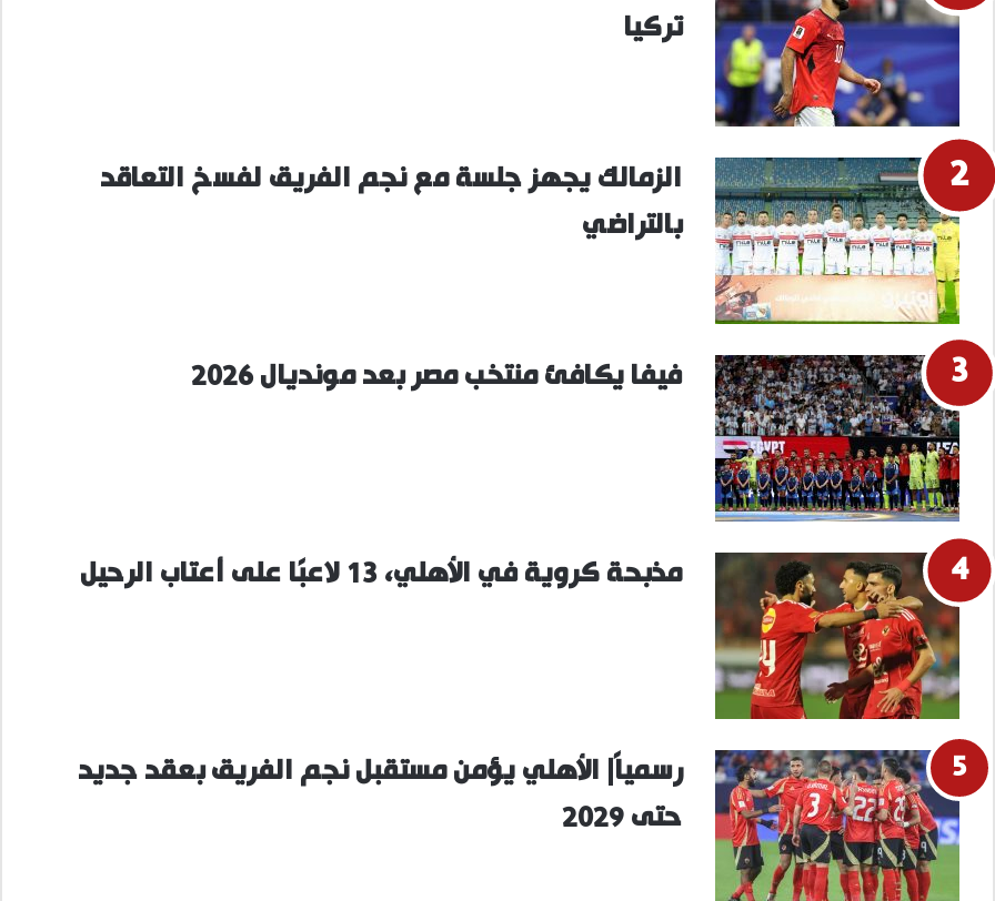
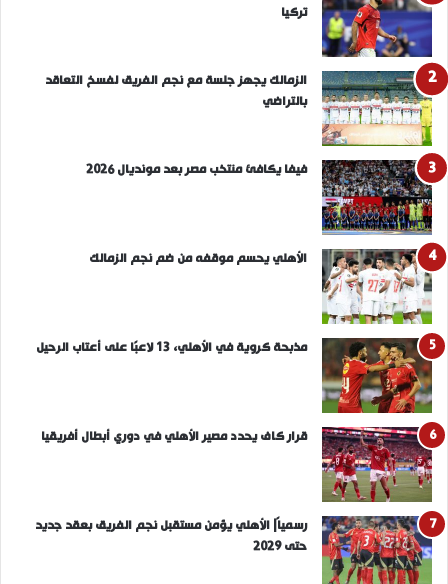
+ [image]
+ الأهلي يحسم موقفه من ضم نجم الزمالك

+ [image]
+ قرار كاف يحدد مصير الأهلي في دوري أبطال أفريقيا
